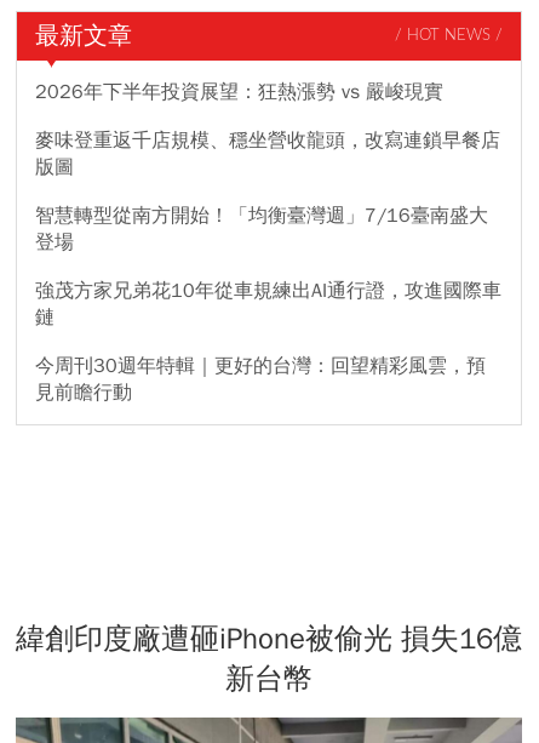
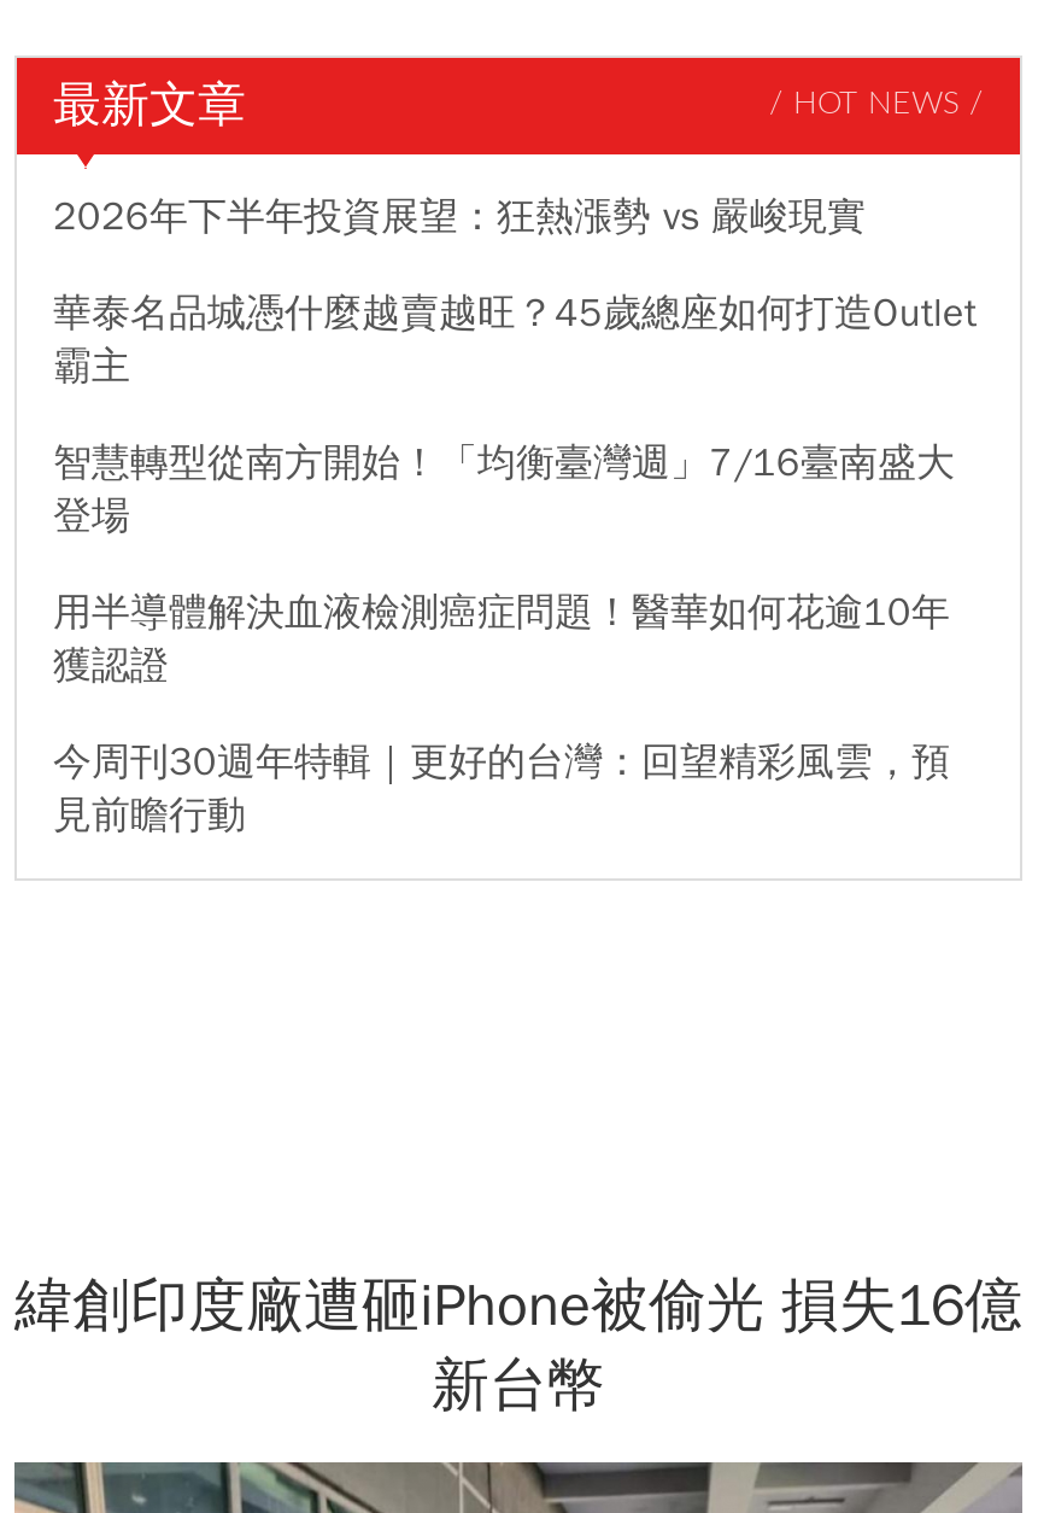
- 麥味登重返千店規模、穩坐營收龍頭，改寫連鎖早餐店
- 版圖
+ 華泰名品城憑什麼越賣越旺？45歲總座如何打造Outlet
+ 霸主

- 強茂方家兄弟花10年從車規練出AI通行證，攻進國際車
- 鏈
+ 用半導體解決血液檢測癌症問題！醫華如何花逾10年
+ 獲認證
